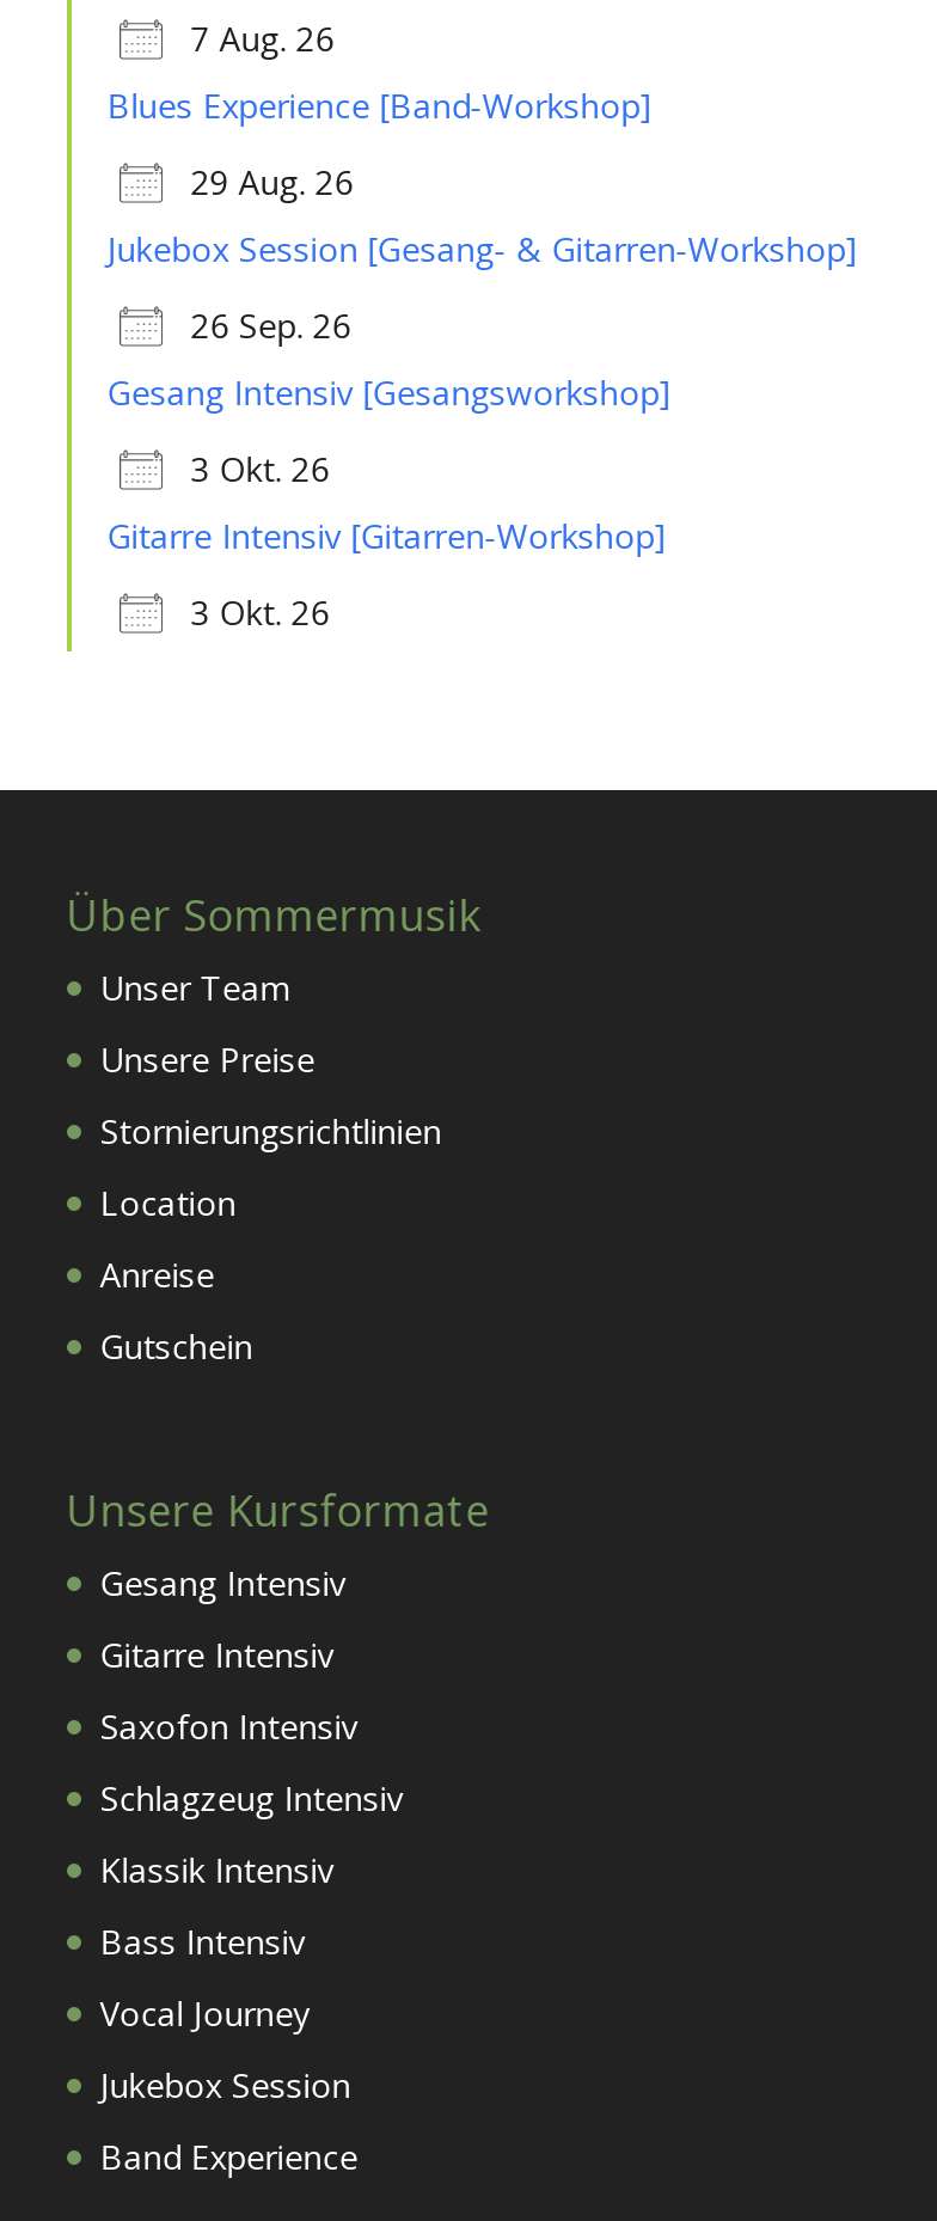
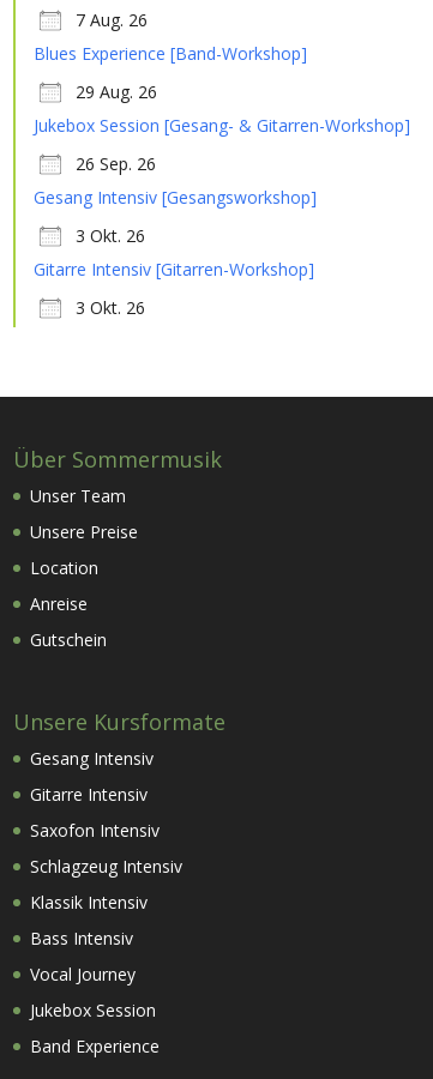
- Stornierungsrichtlinien
